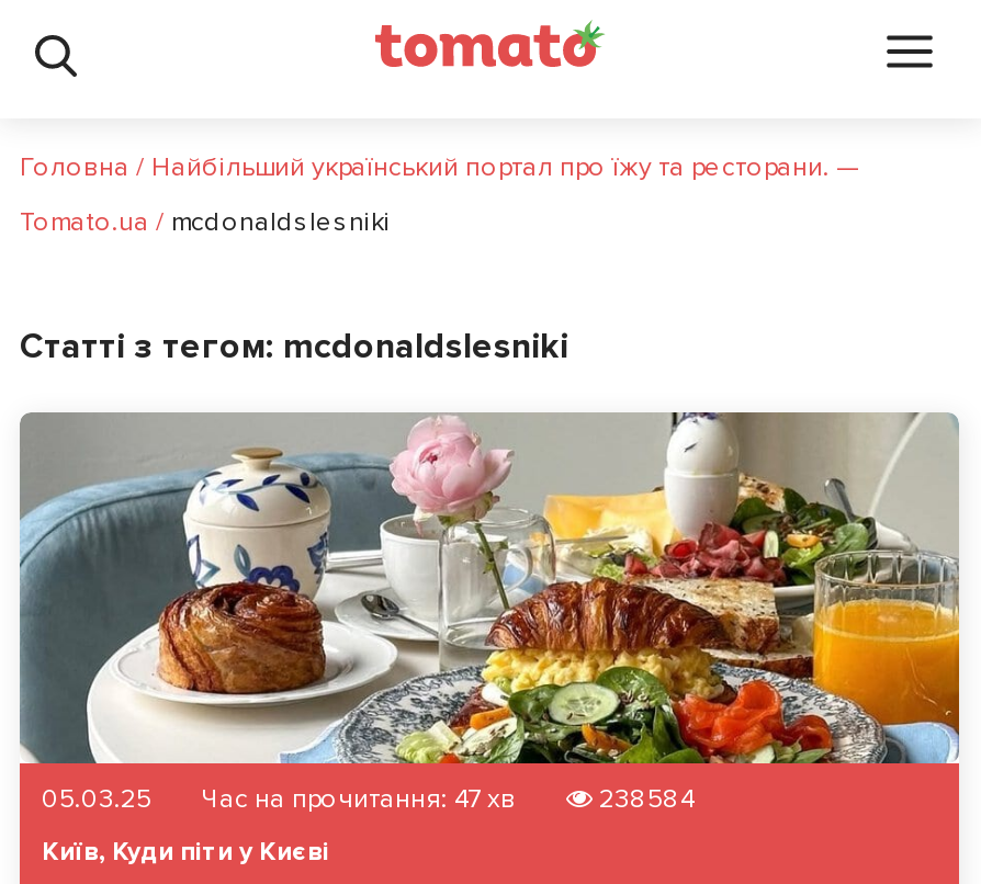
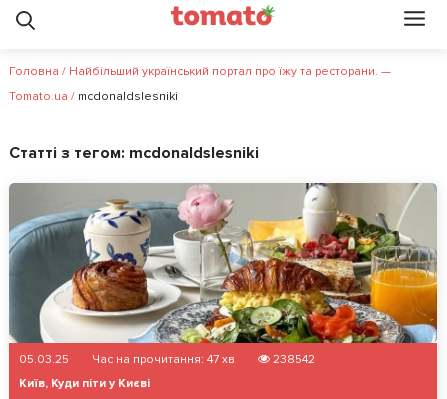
- 238584
+ 238542
